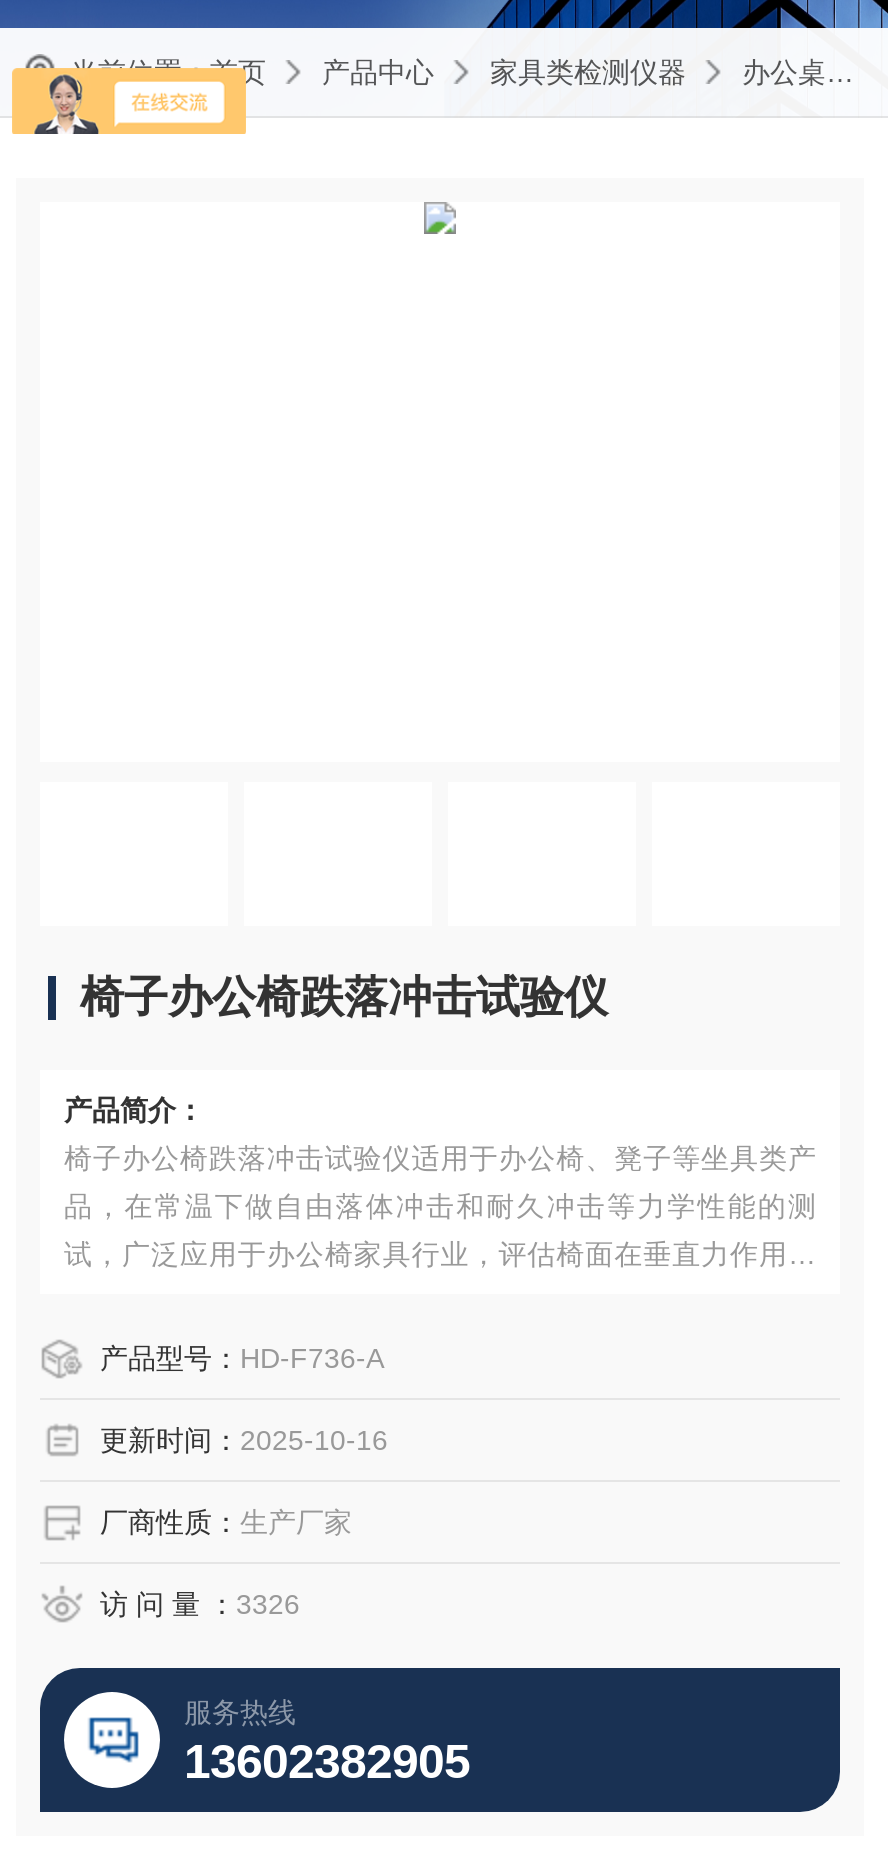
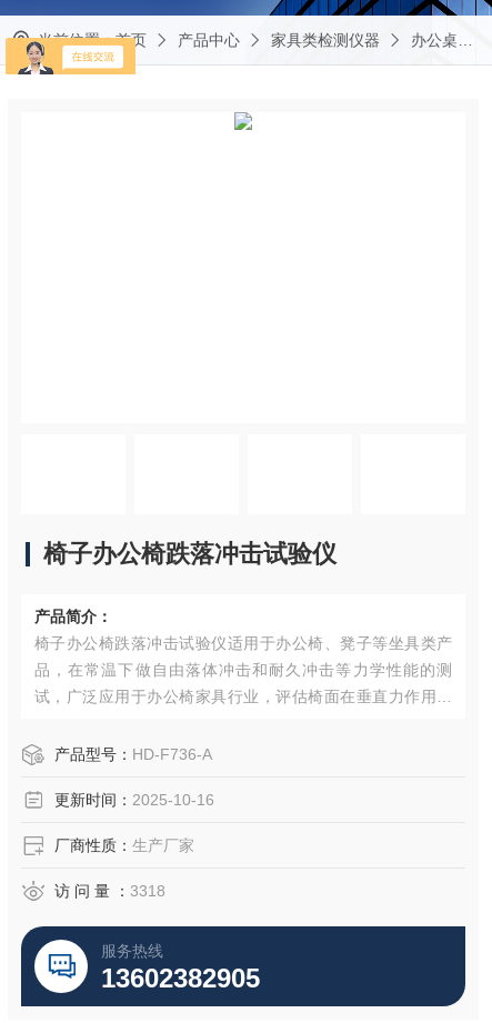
- 访 问 量 ：3326
+ 访 问 量 ：3318
